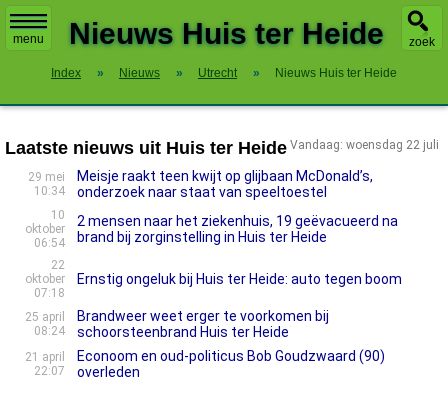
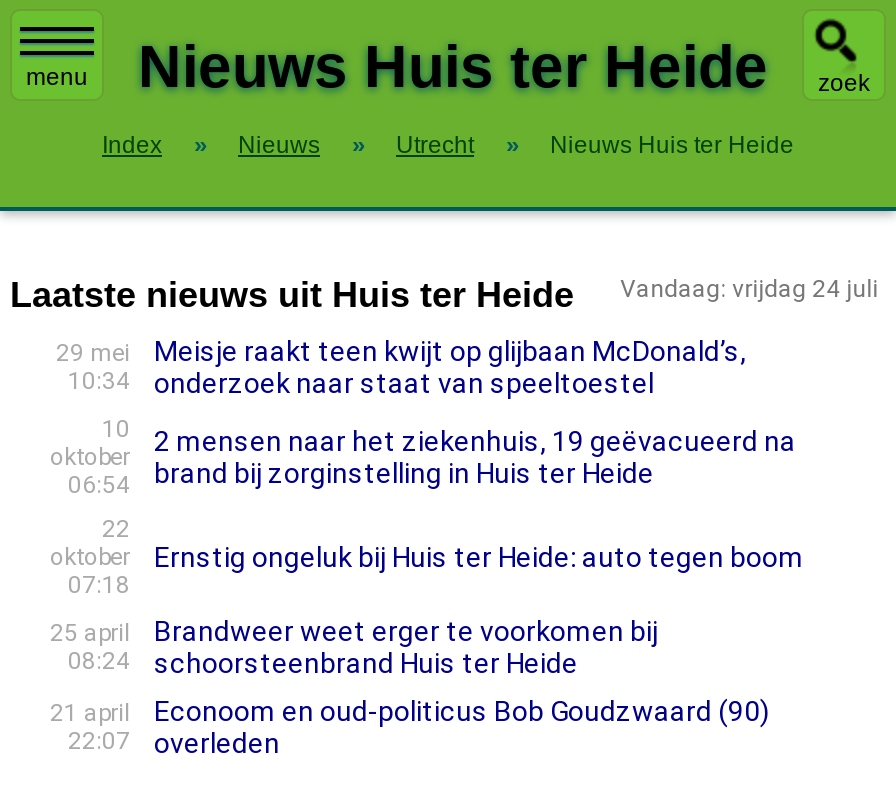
- Vandaag: woensdag 22 juli
+ Vandaag: vrijdag 24 juli
